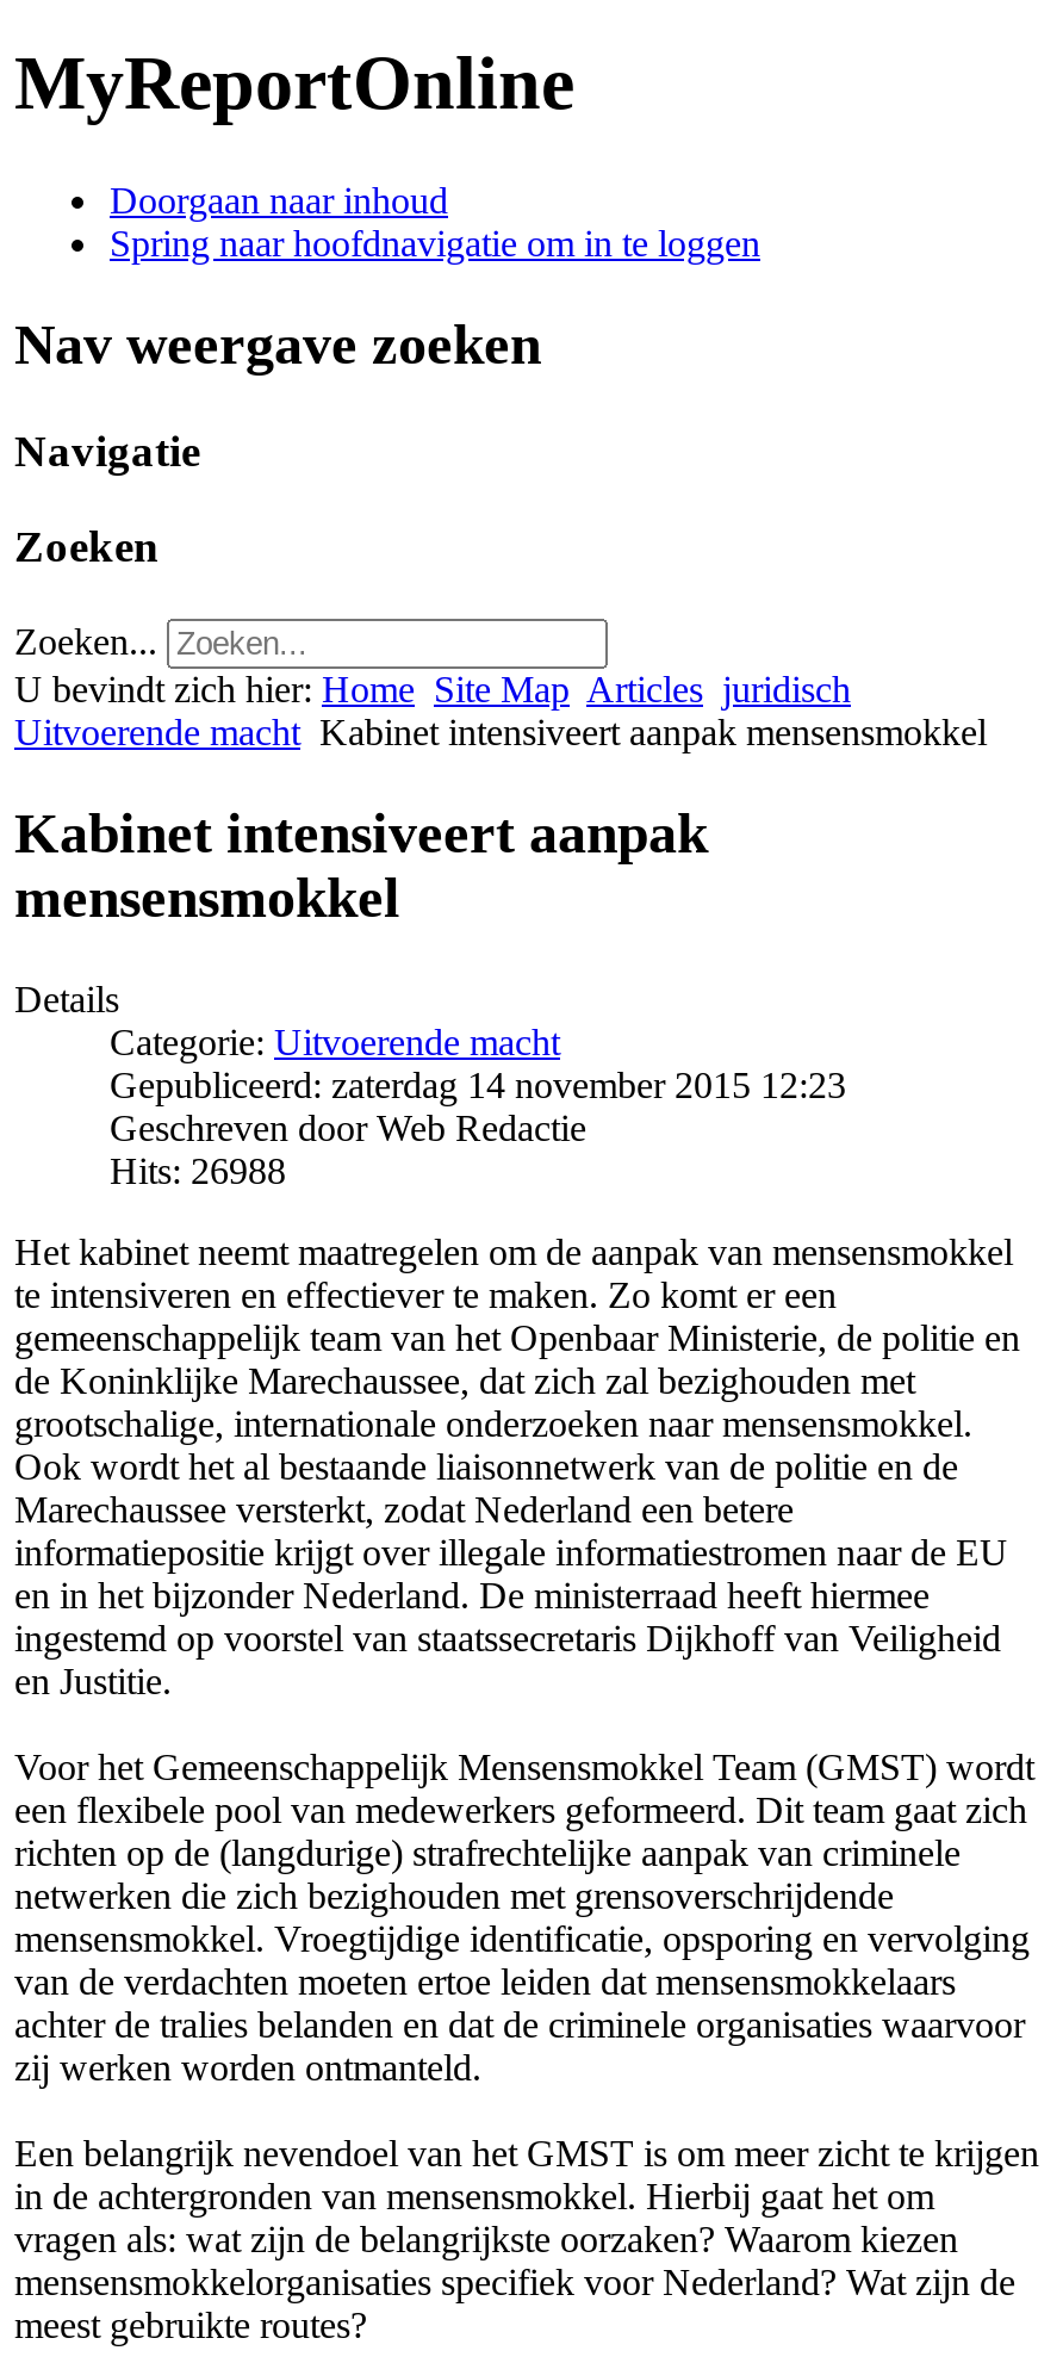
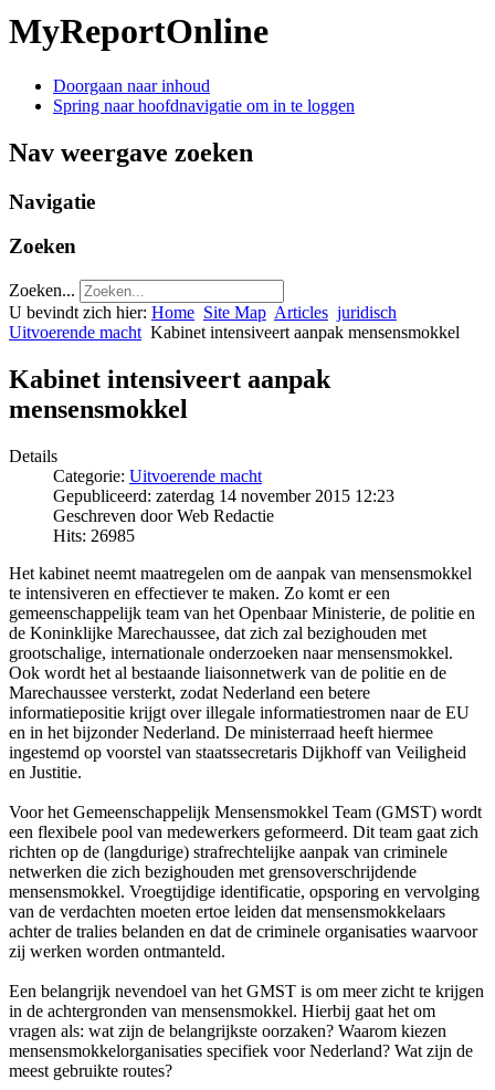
- Hits: 26988
+ Hits: 26985
